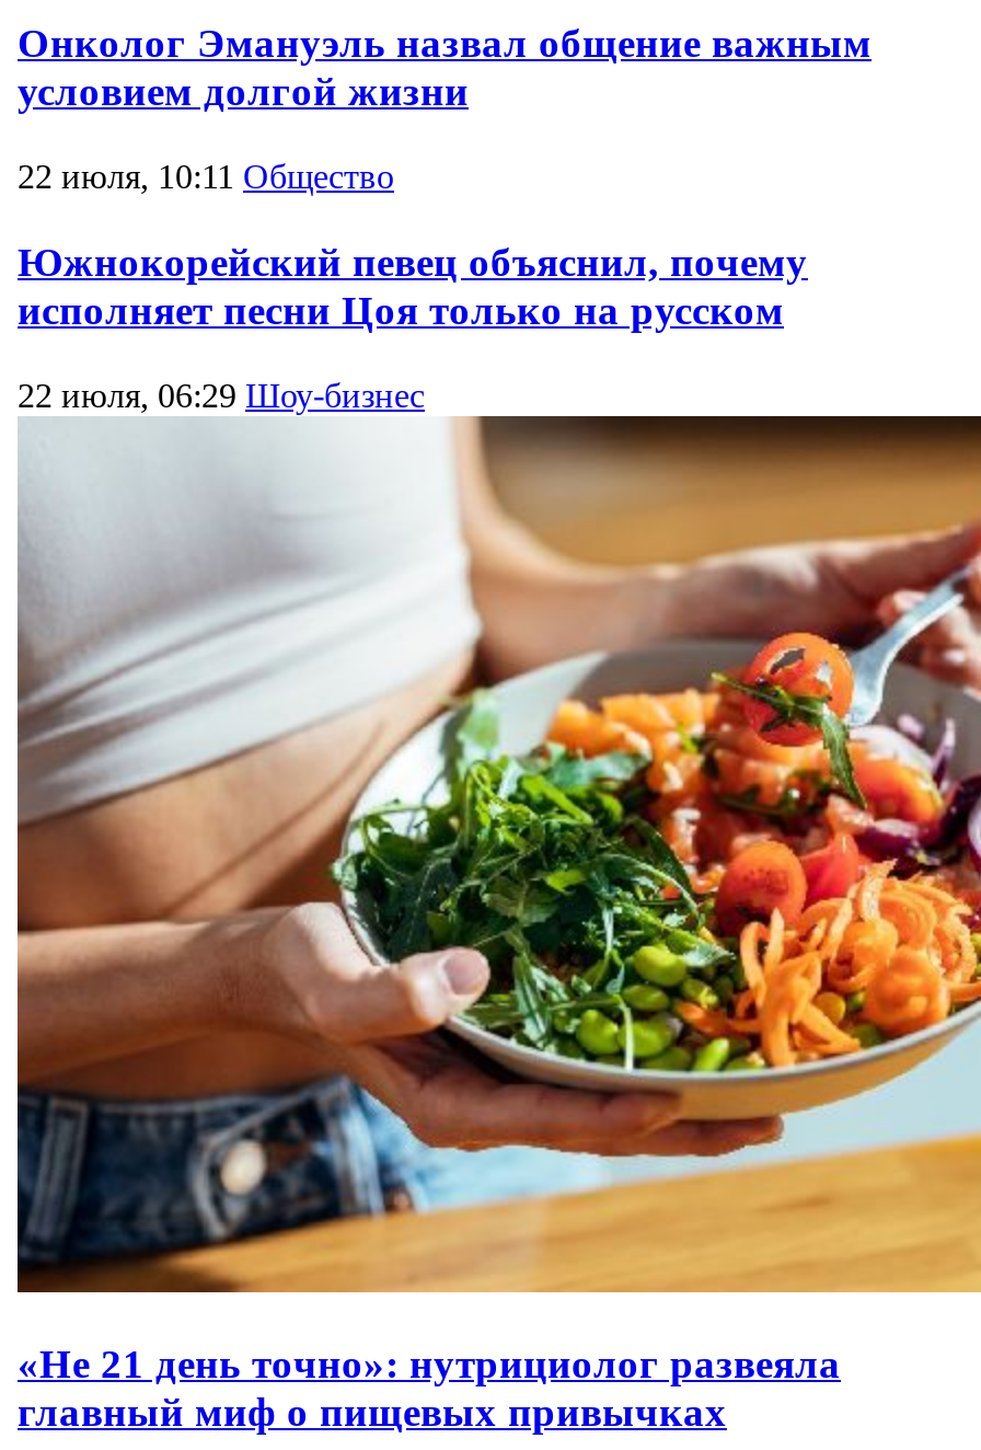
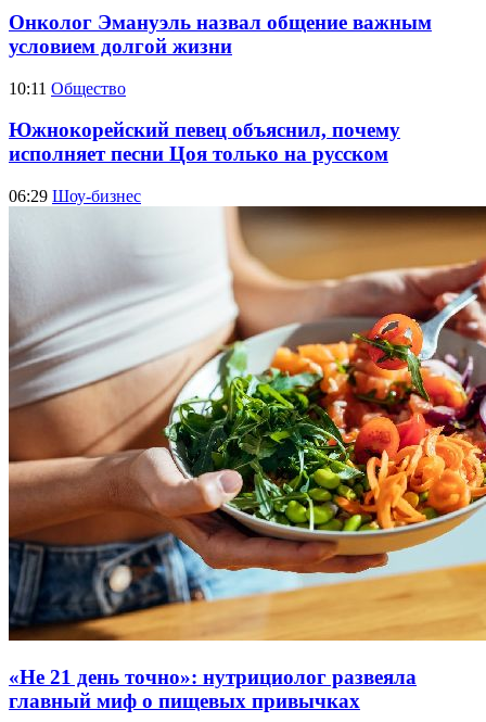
- 22 июля, 10:11 Общество
+ 10:11 Общество

- 22 июля, 06:29 Шоу-бизнес
+ 06:29 Шоу-бизнес
